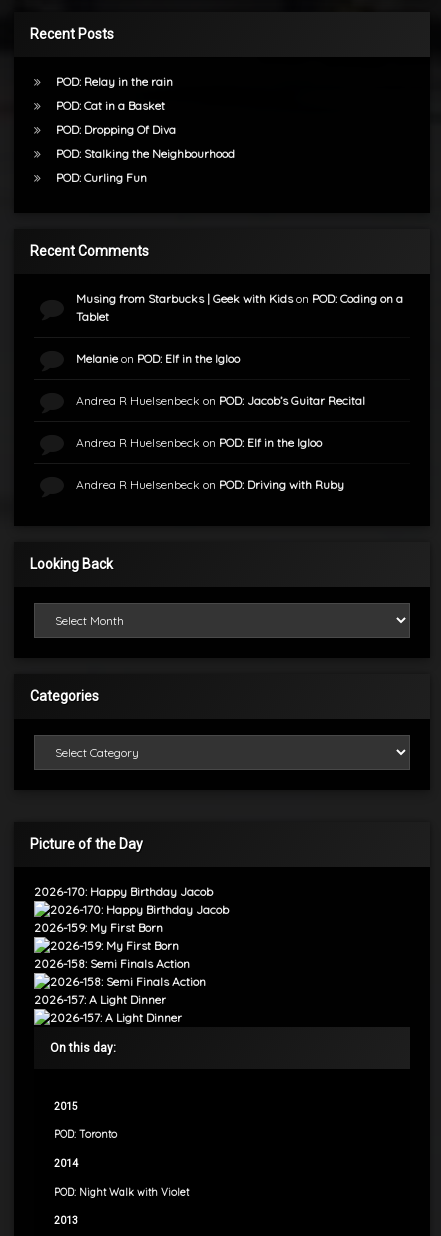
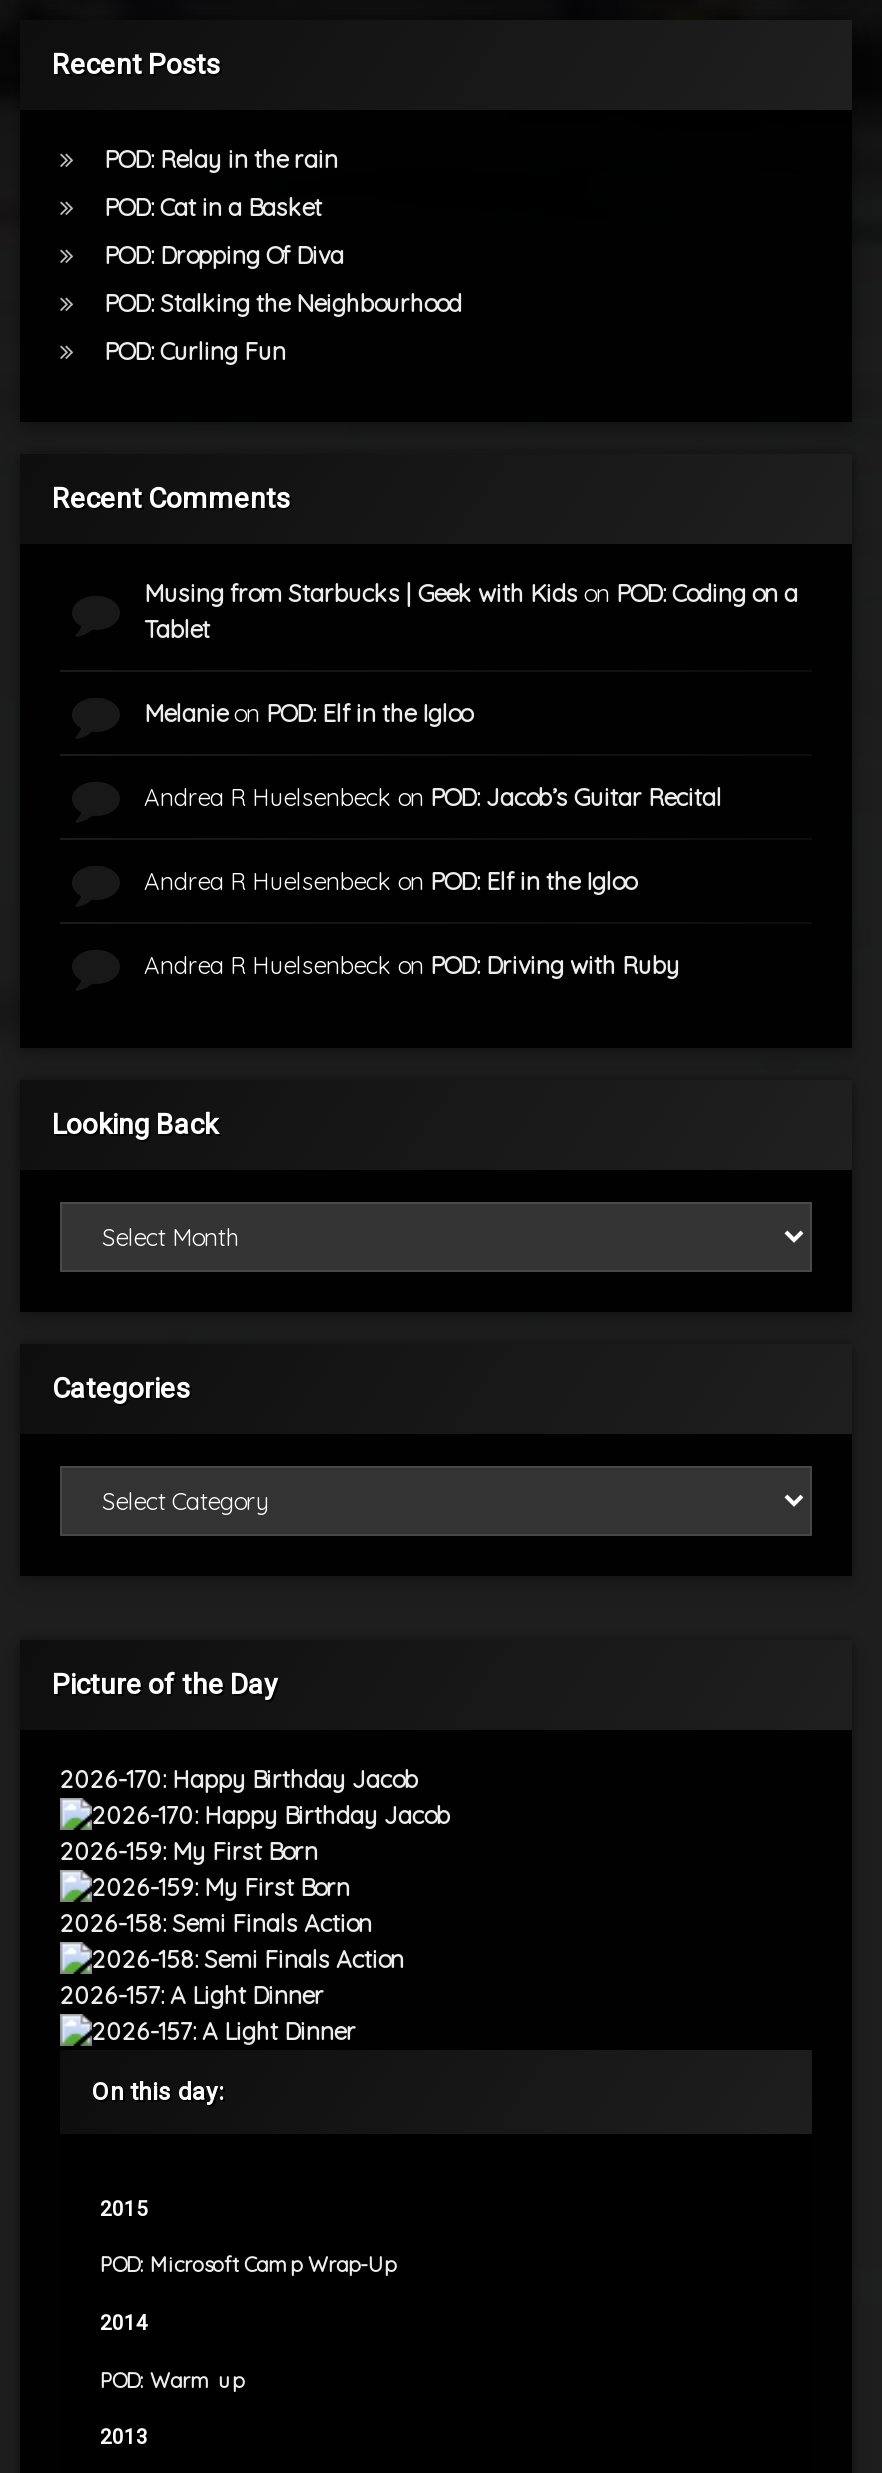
- POD: Toronto
+ POD: Microsoft Camp Wrap-Up

- POD: Night Walk with Violet
+ POD: Warm up
